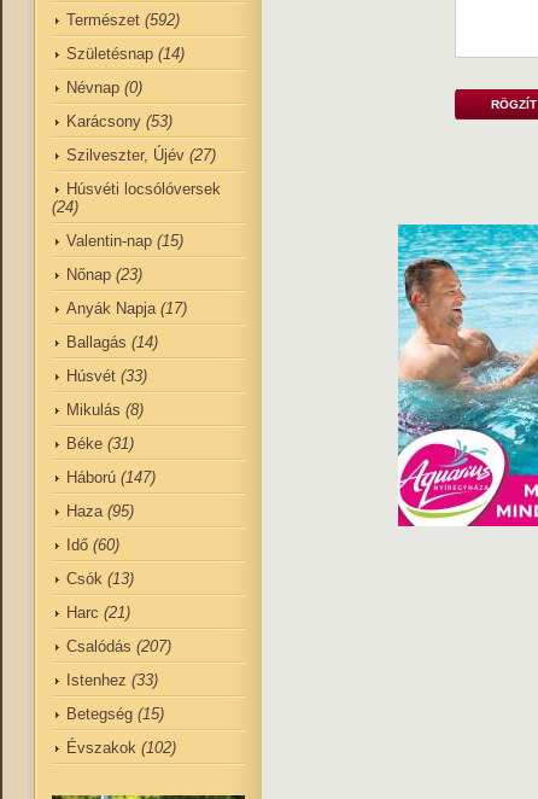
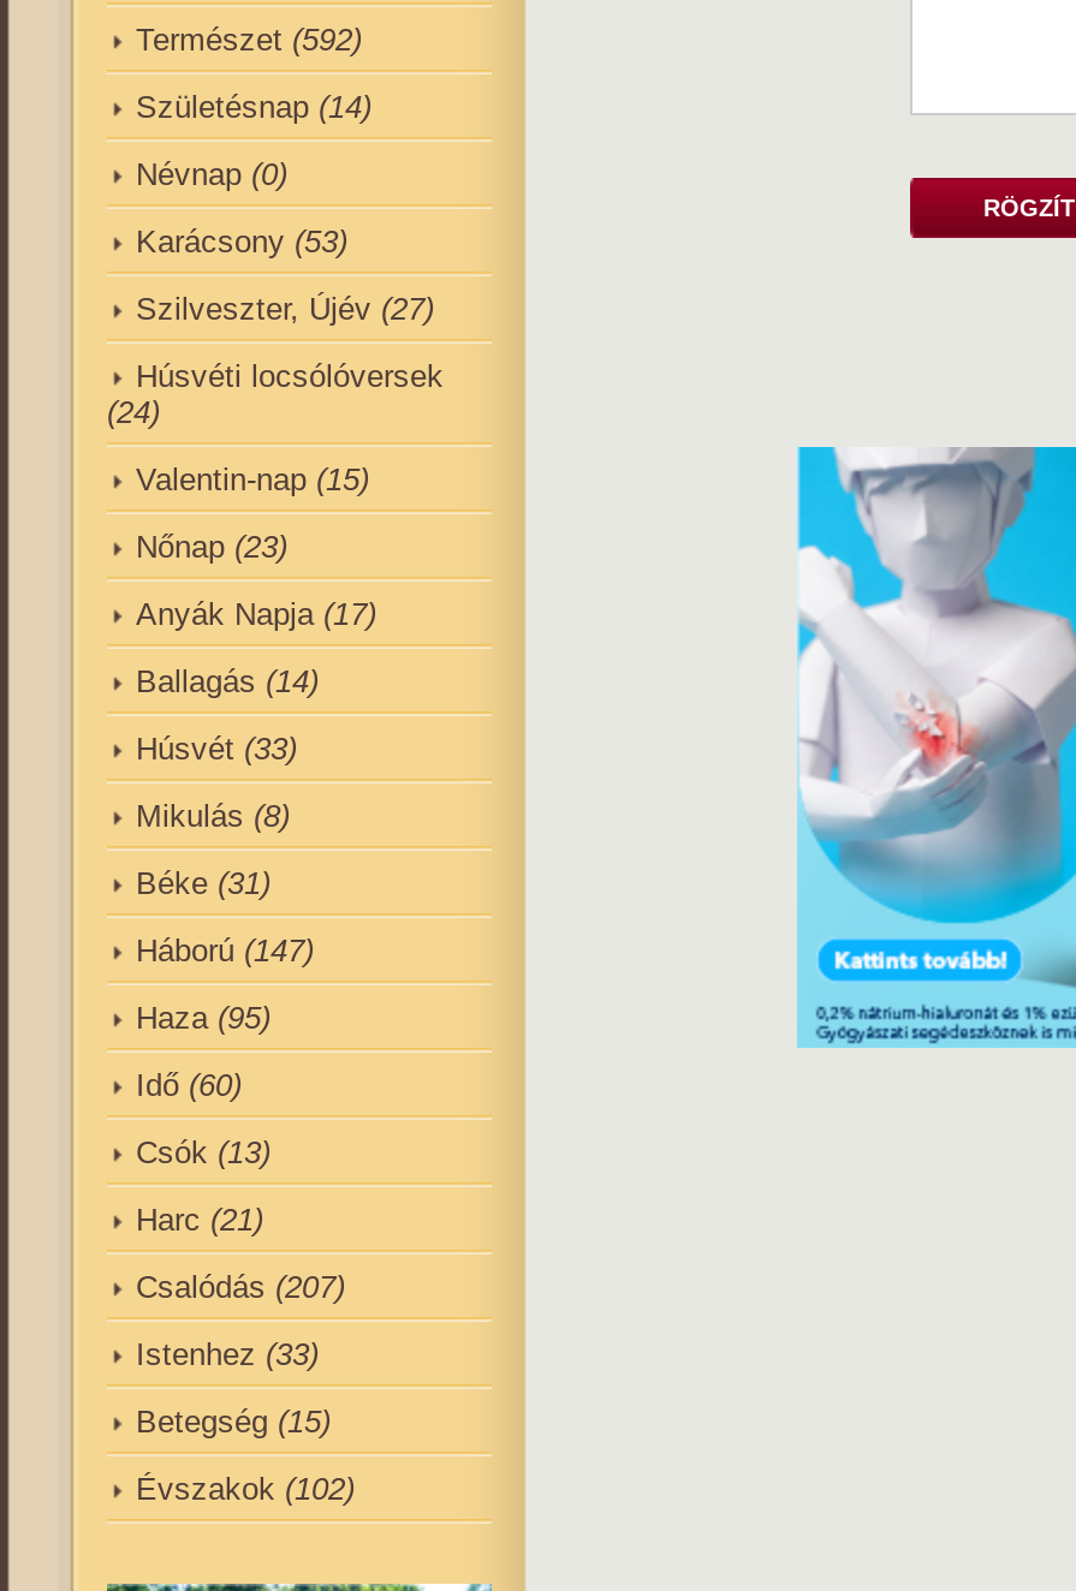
- [image]
+ [image]
